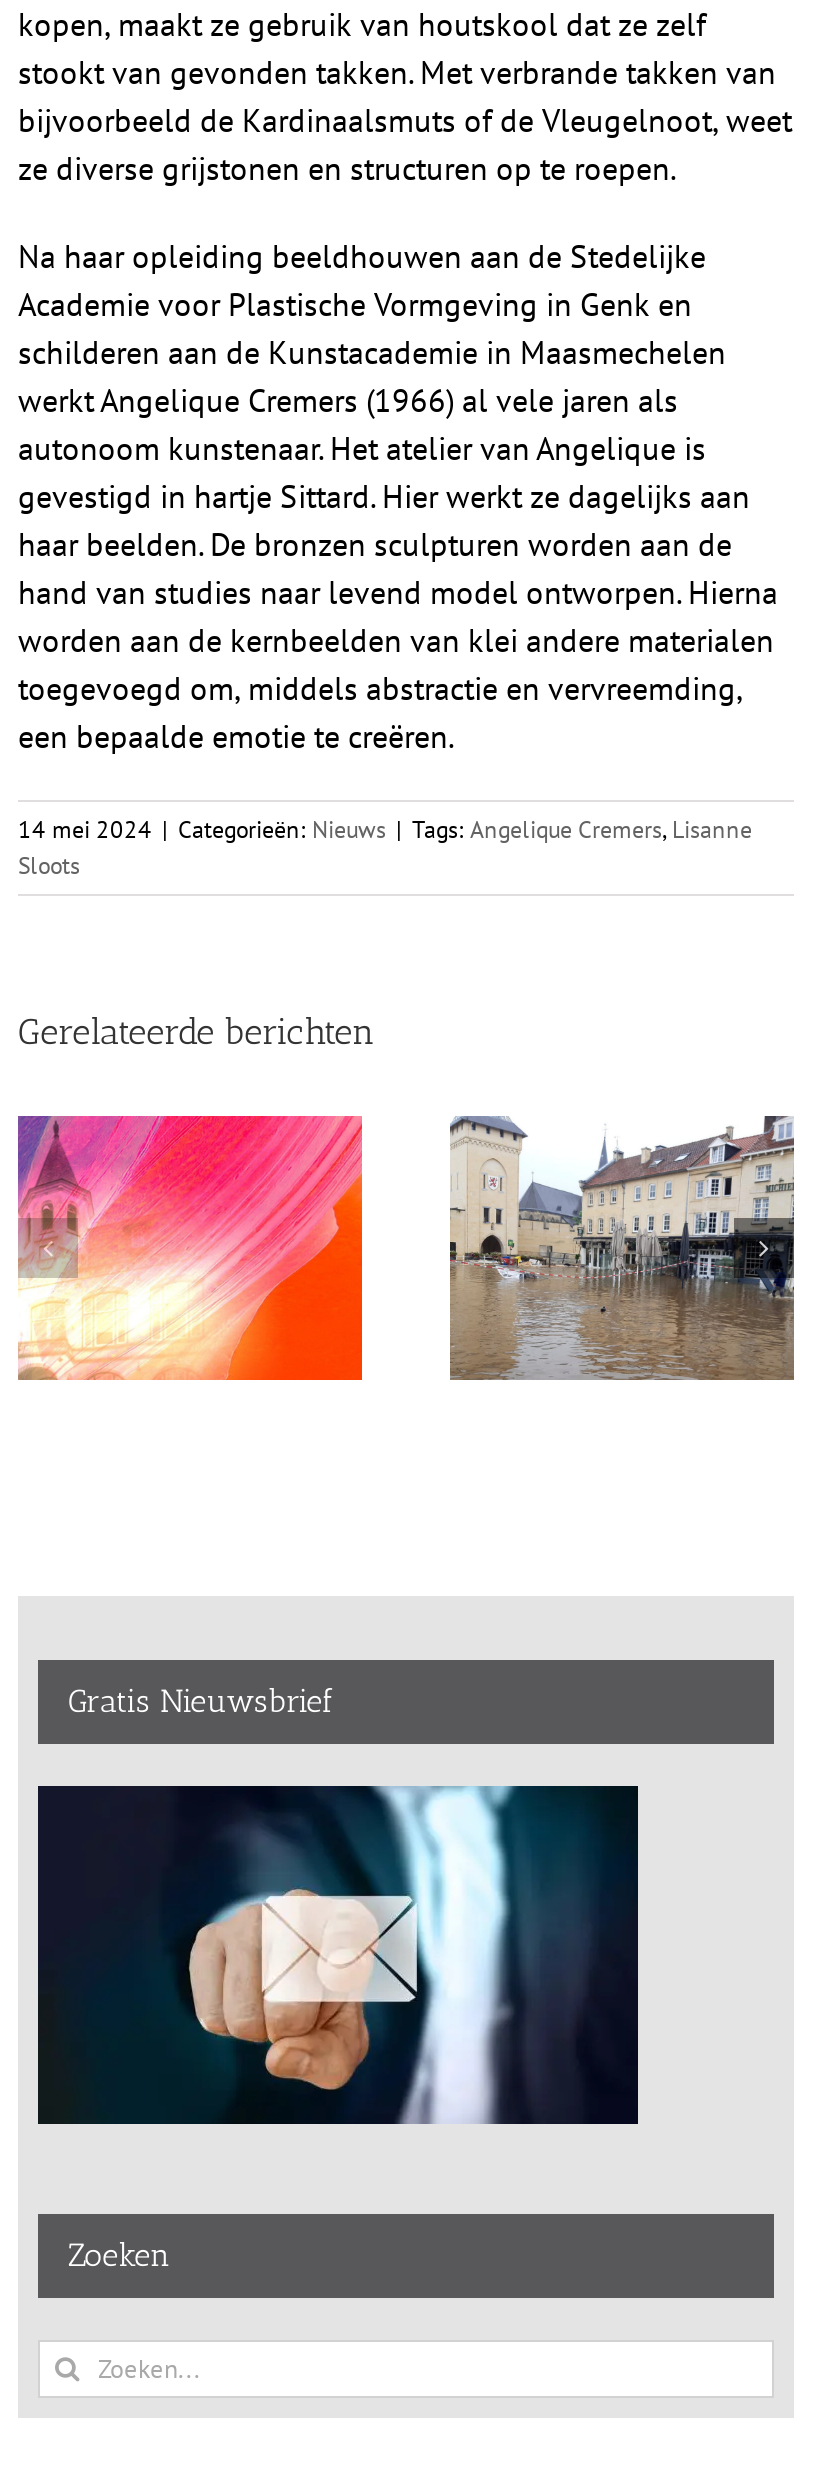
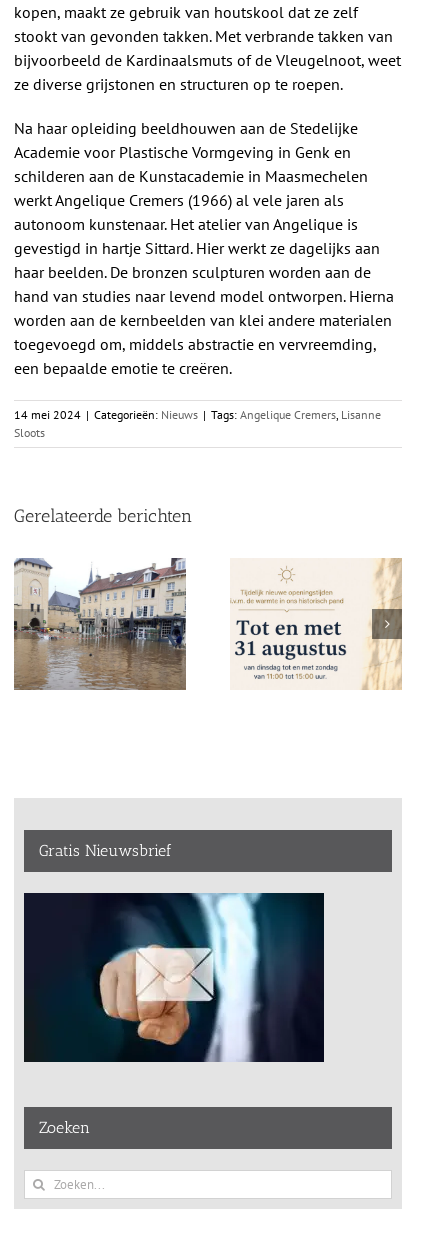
- [image]
+ [image]

- [image]
+ [image]
